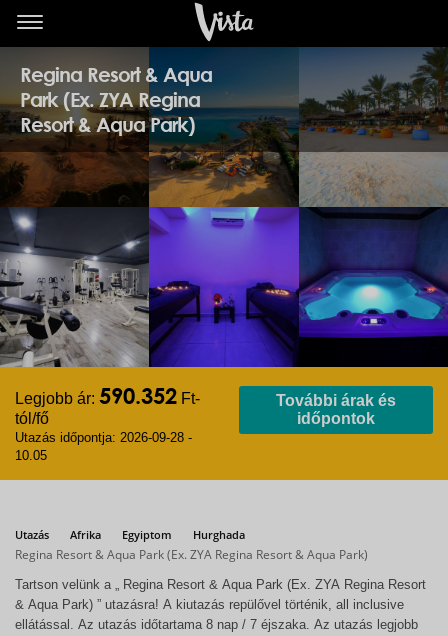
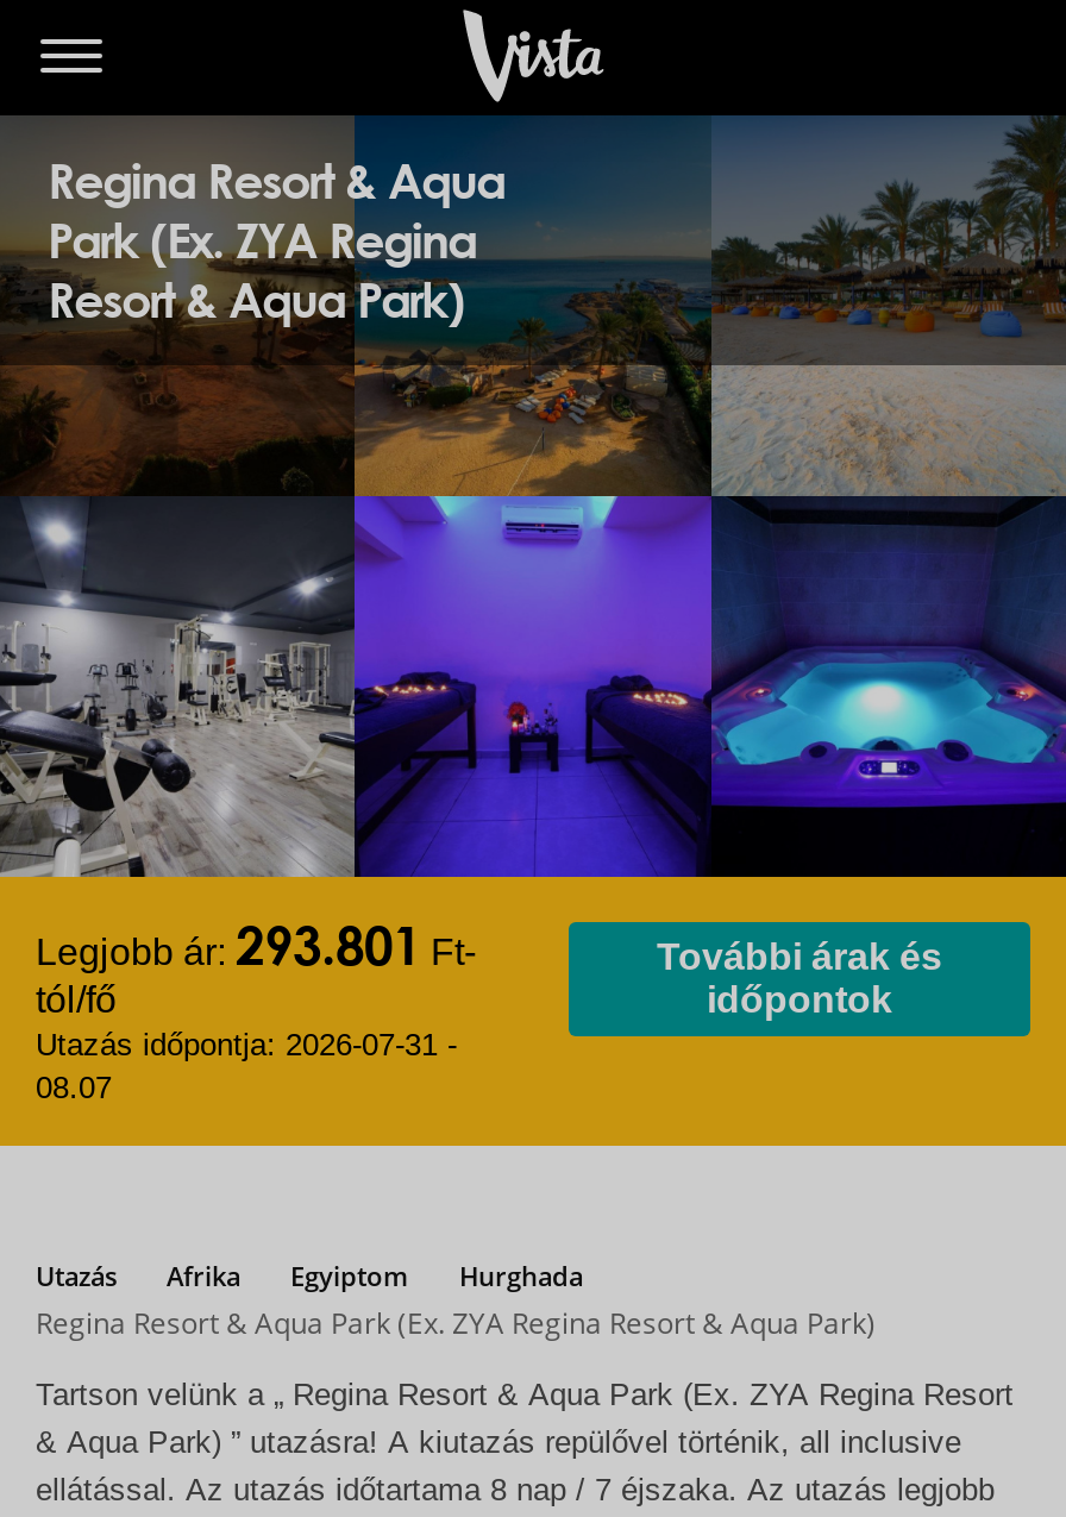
- Legjobb ár: 590.352 Ft-
+ Legjobb ár: 293.801 Ft-

- Utazás időpontja: 2026-09-28 -
+ Utazás időpontja: 2026-07-31 -

- 10.05
+ 08.07
